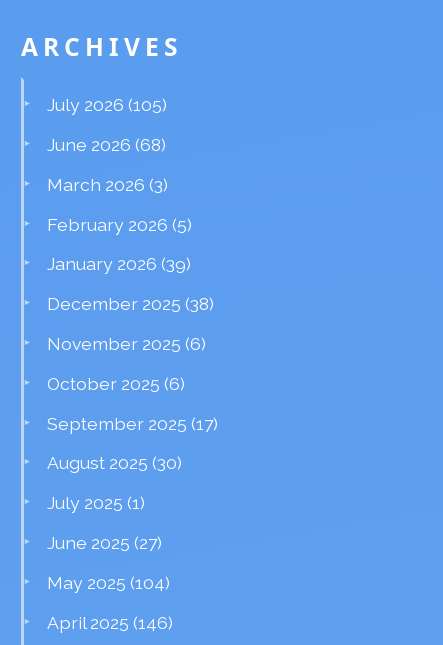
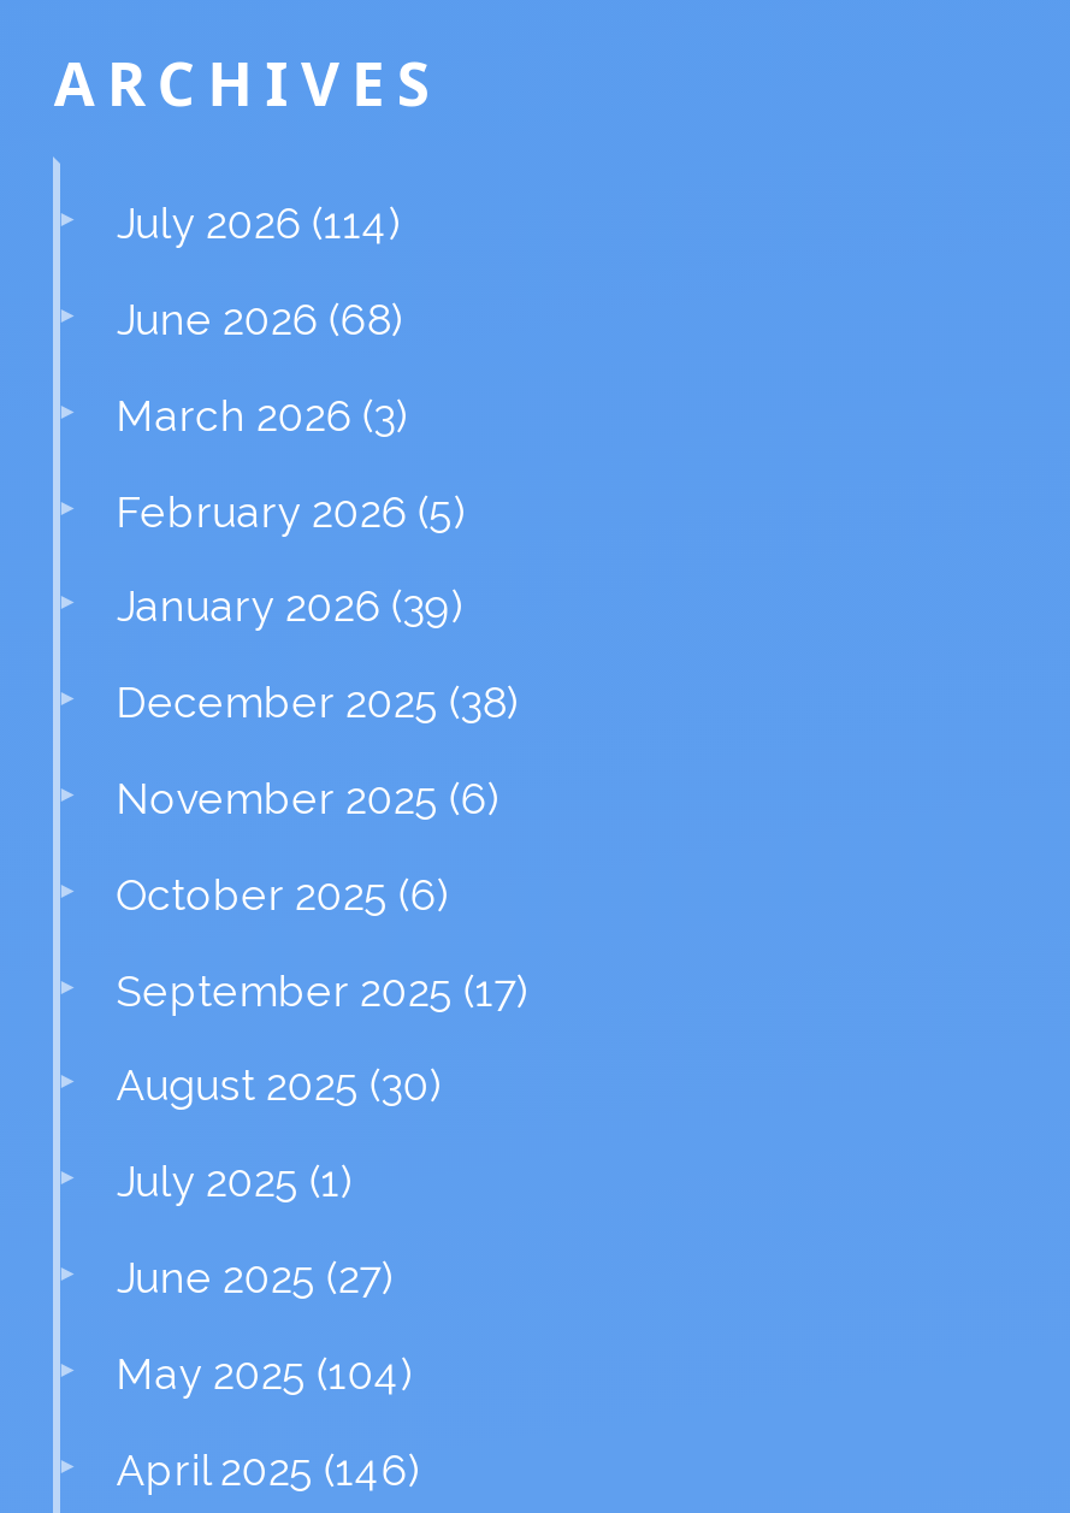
- July 2026 (105)
+ July 2026 (114)
